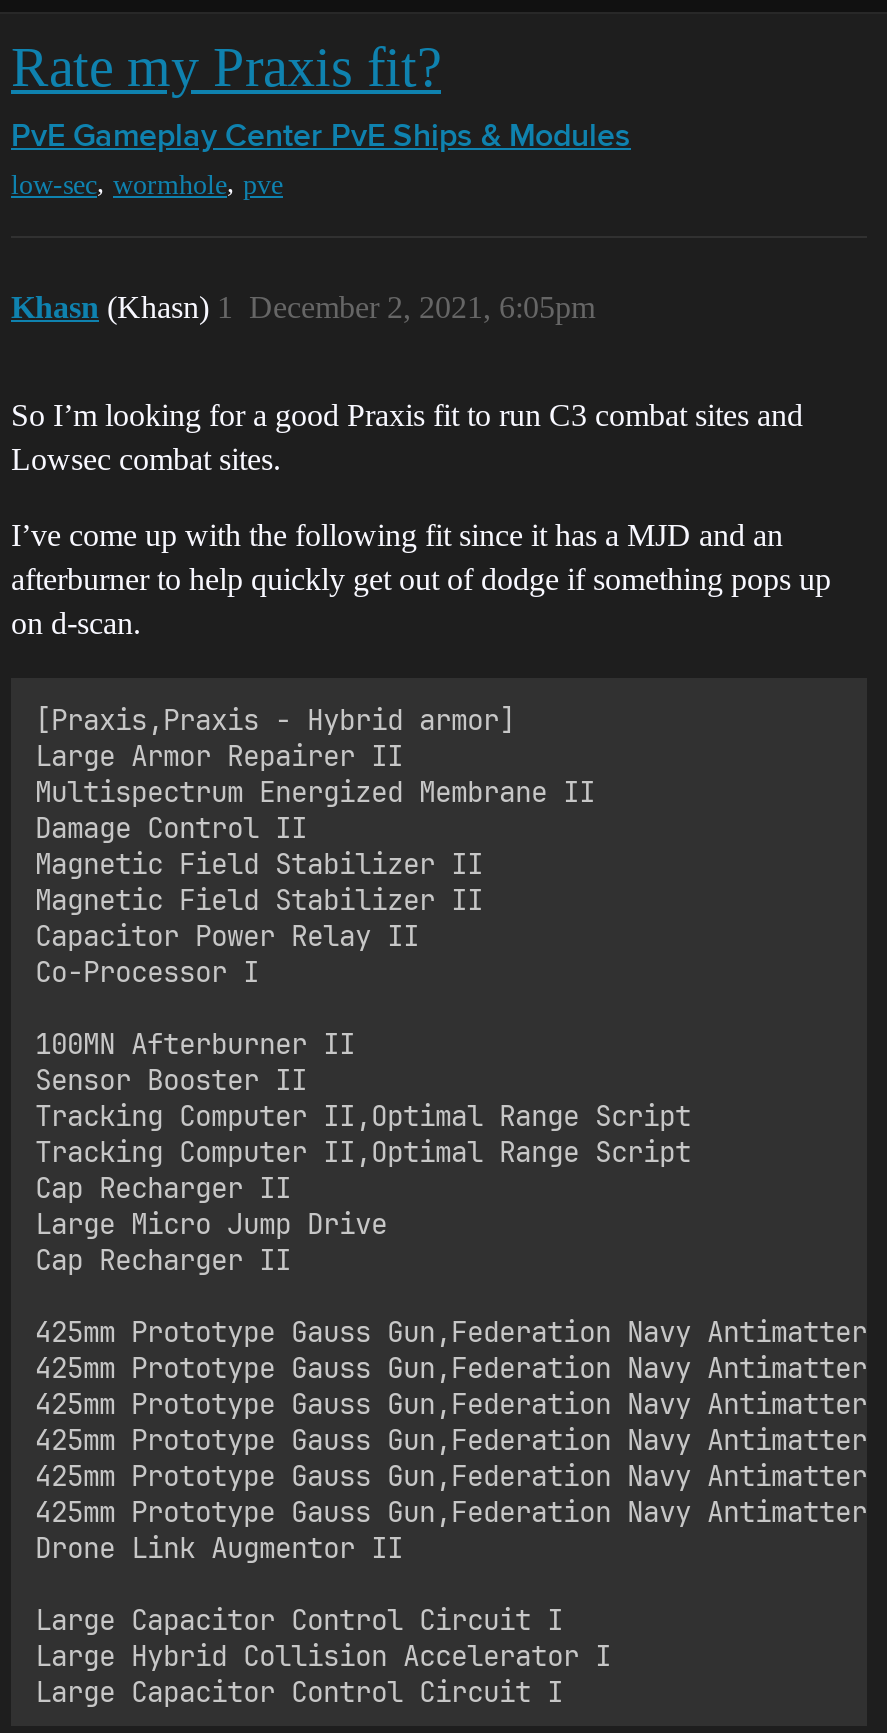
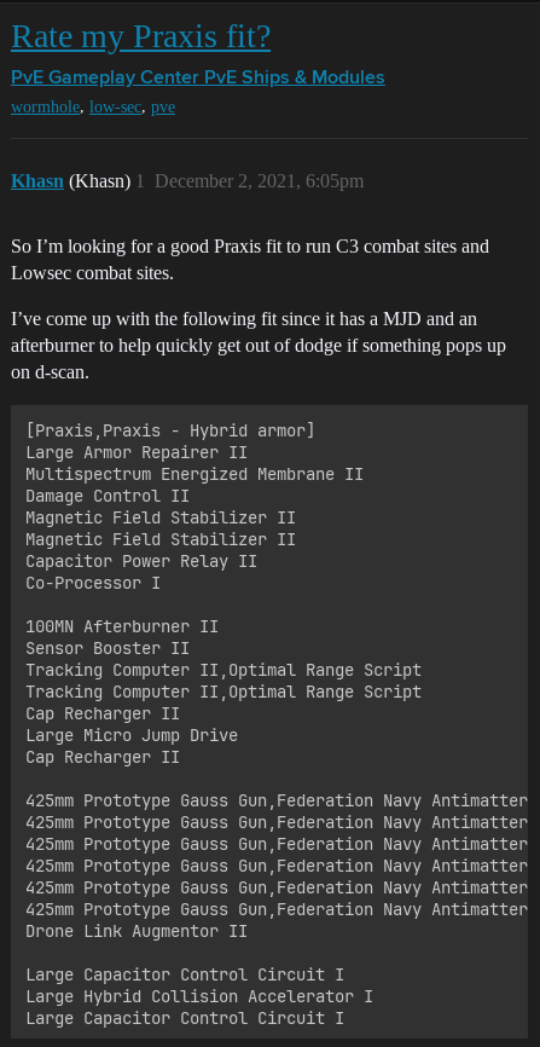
- low-sec, wormhole, pve
+ wormhole, low-sec, pve
